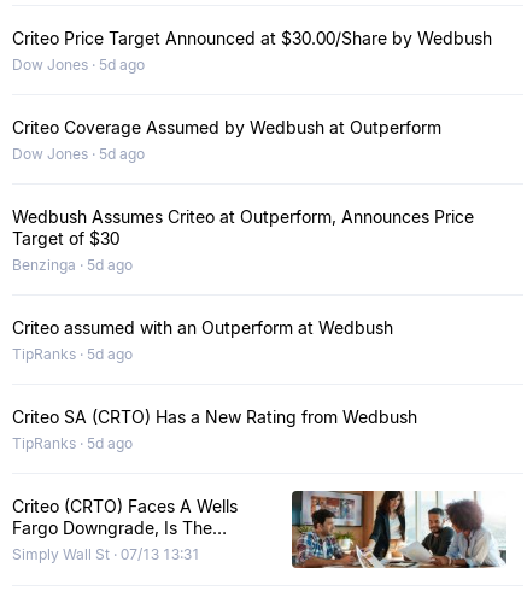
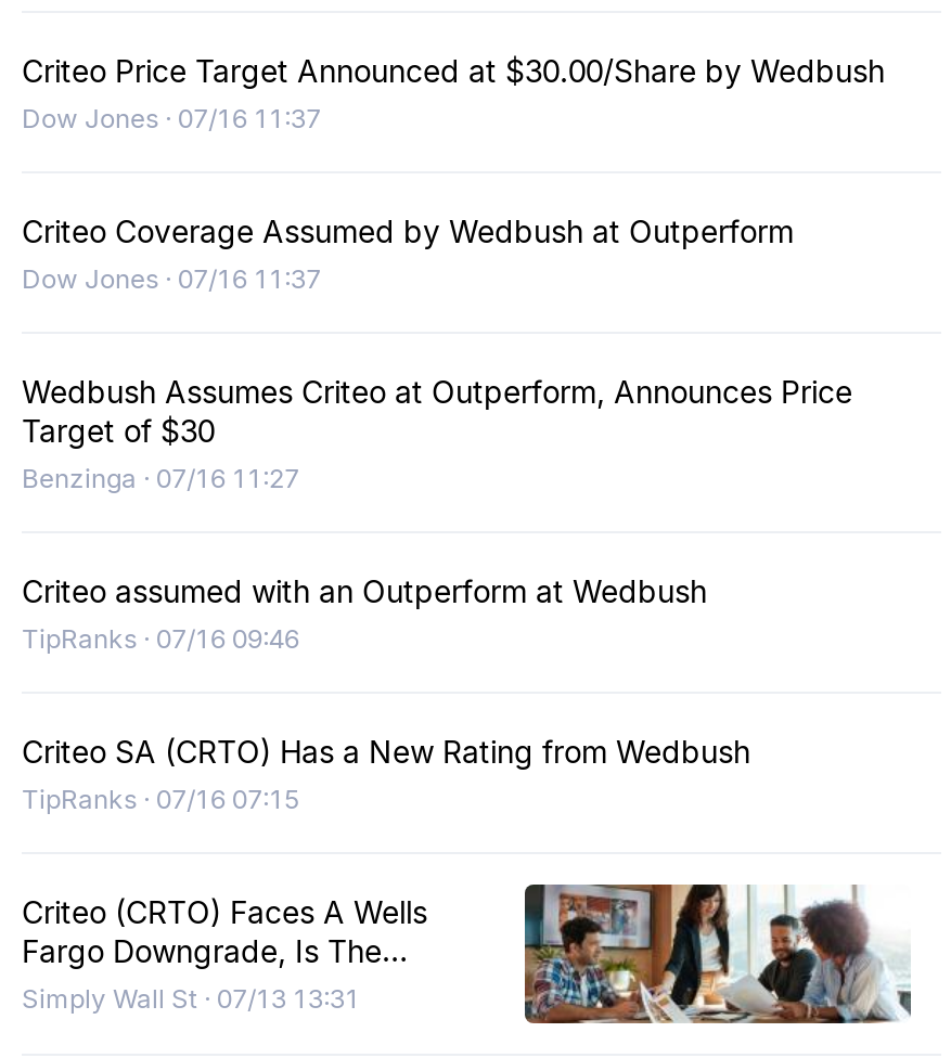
- Dow Jones · 5d ago
+ Dow Jones · 07/16 11:37

- Dow Jones · 5d ago
+ Dow Jones · 07/16 11:37

- Benzinga · 5d ago
+ Benzinga · 07/16 11:27

- TipRanks · 5d ago
+ TipRanks · 07/16 09:46

- TipRanks · 5d ago
+ TipRanks · 07/16 07:15
